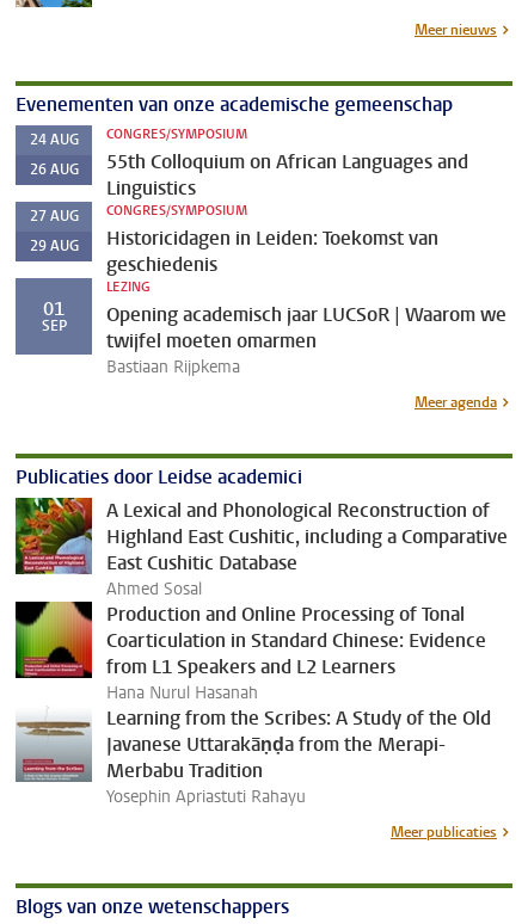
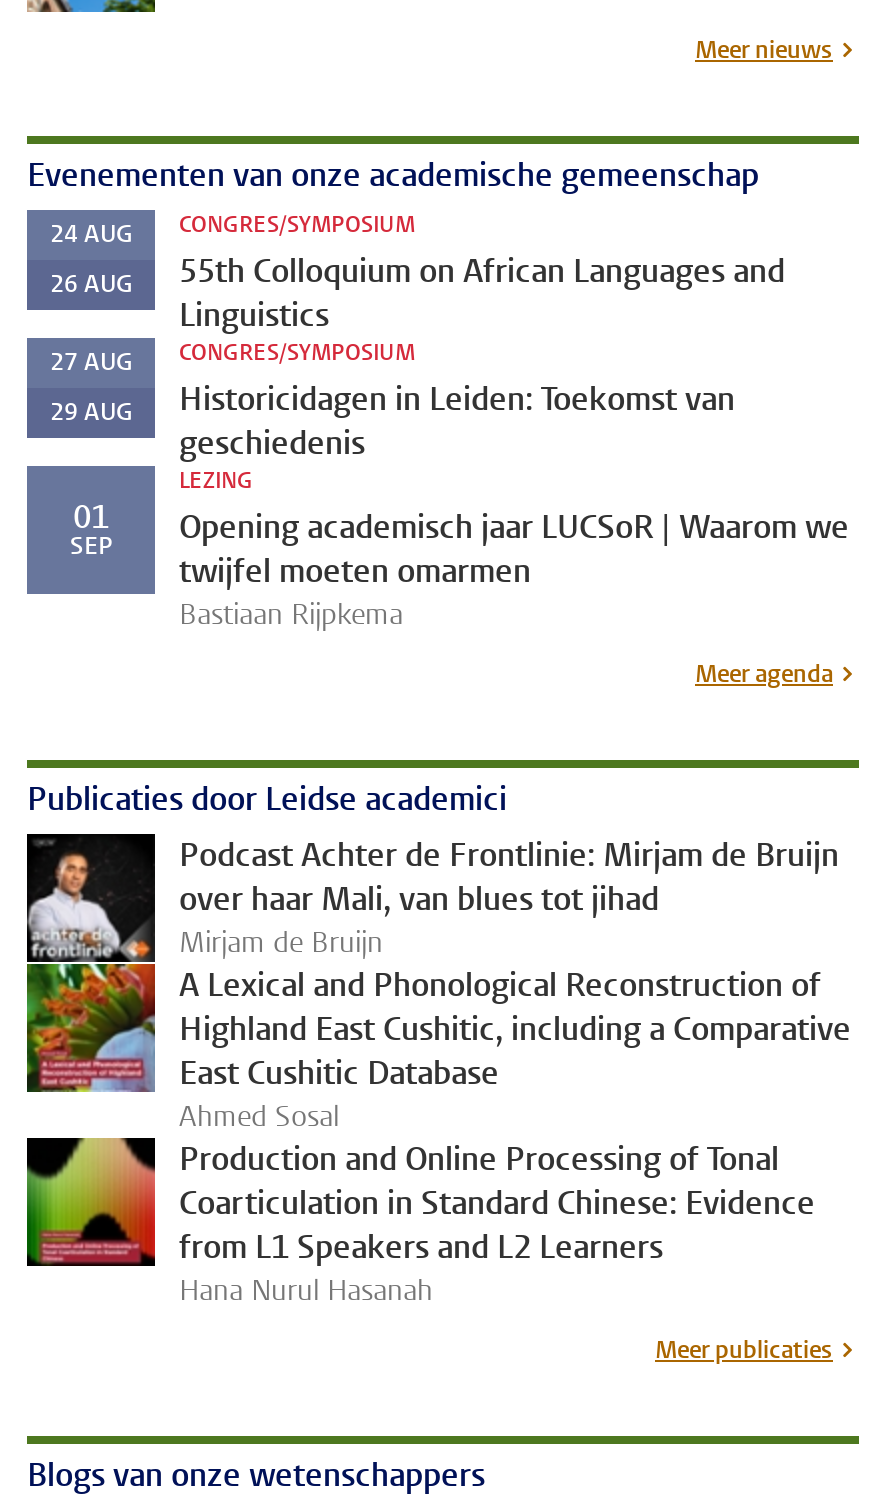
+ [image]
+ Podcast Achter de Frontlinie: Mirjam de Bruijn
+ over haar Mali, van blues tot jihad
+ Mirjam de Bruijn

moved down: [image] | A Lexical and Phonological Reconstruction of | Highland East Cushitic, including a Comparative | ... | from L1 Speakers and L2 Learners | Hana Nurul Hasanah

- [image]
- Learning from the Scribes: A Study of the Old
- Javanese Uttarakāṇḍa from the Merapi-
- Merbabu Tradition
- Yosephin Apriastuti Rahayu
